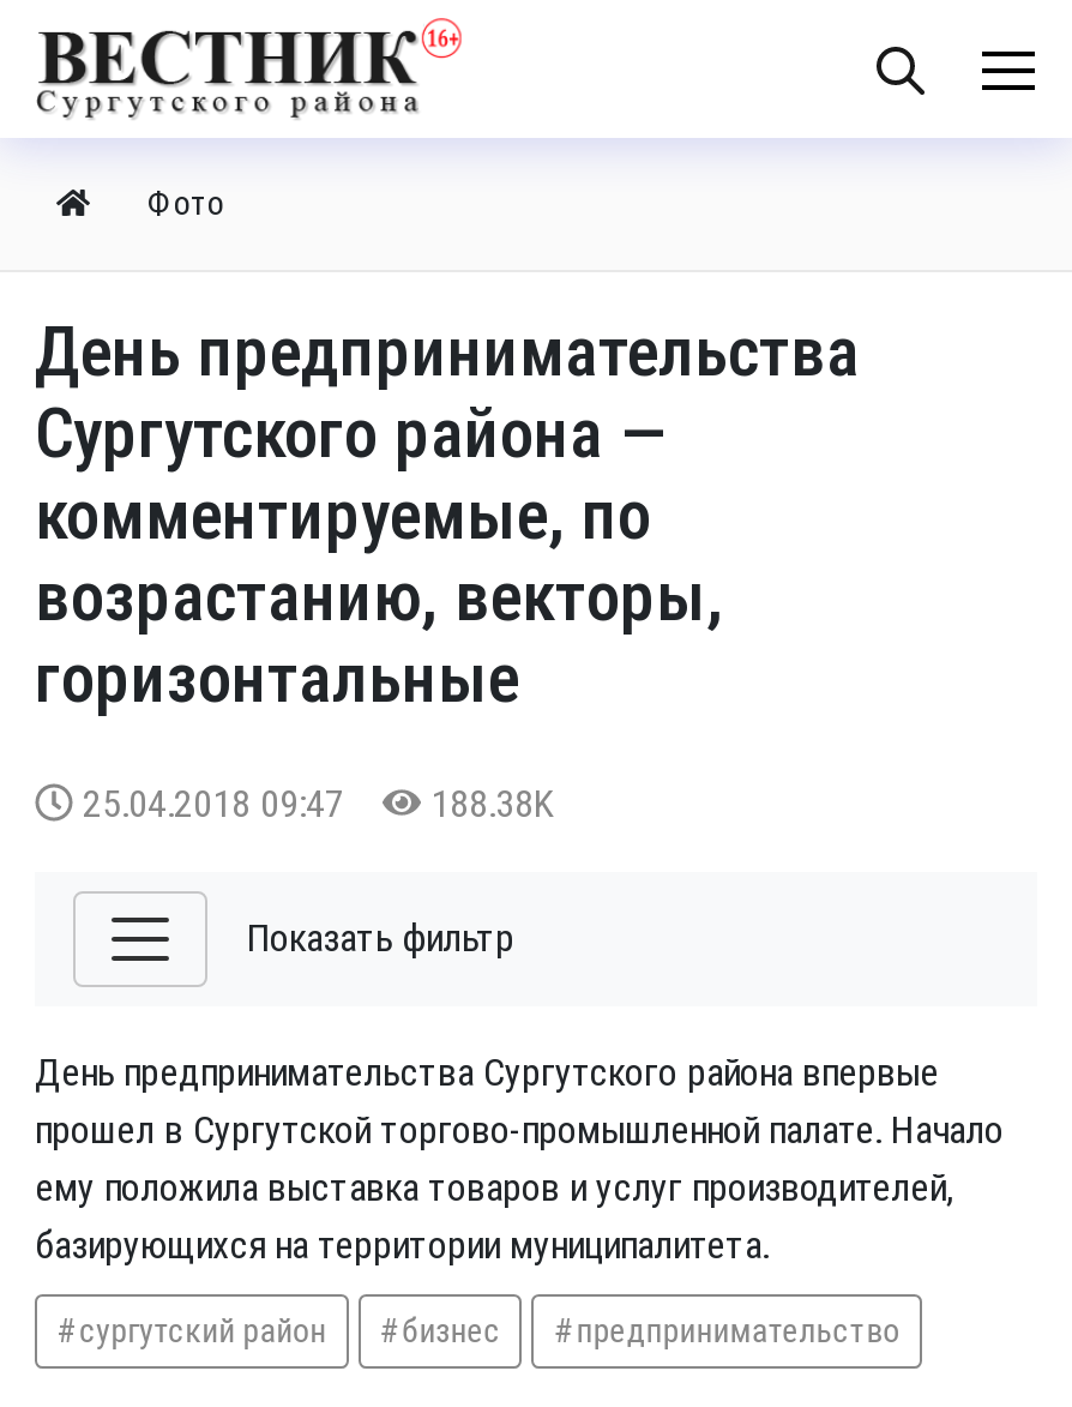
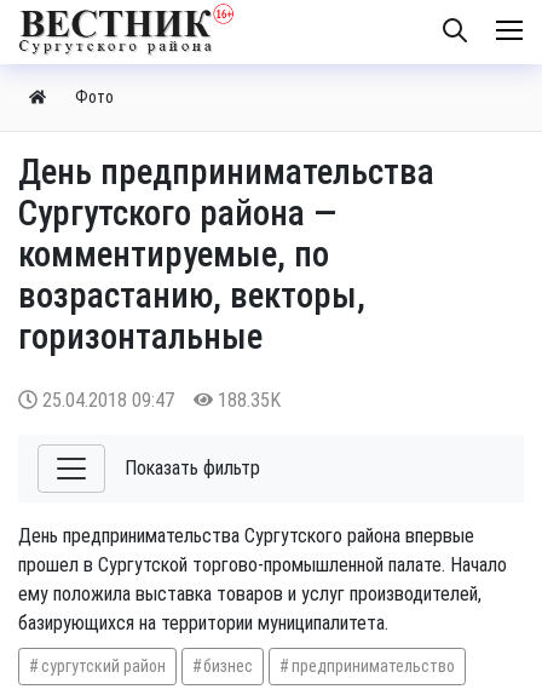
- 25.04.2018 09:47 188.38K
+ 25.04.2018 09:47 188.35K
